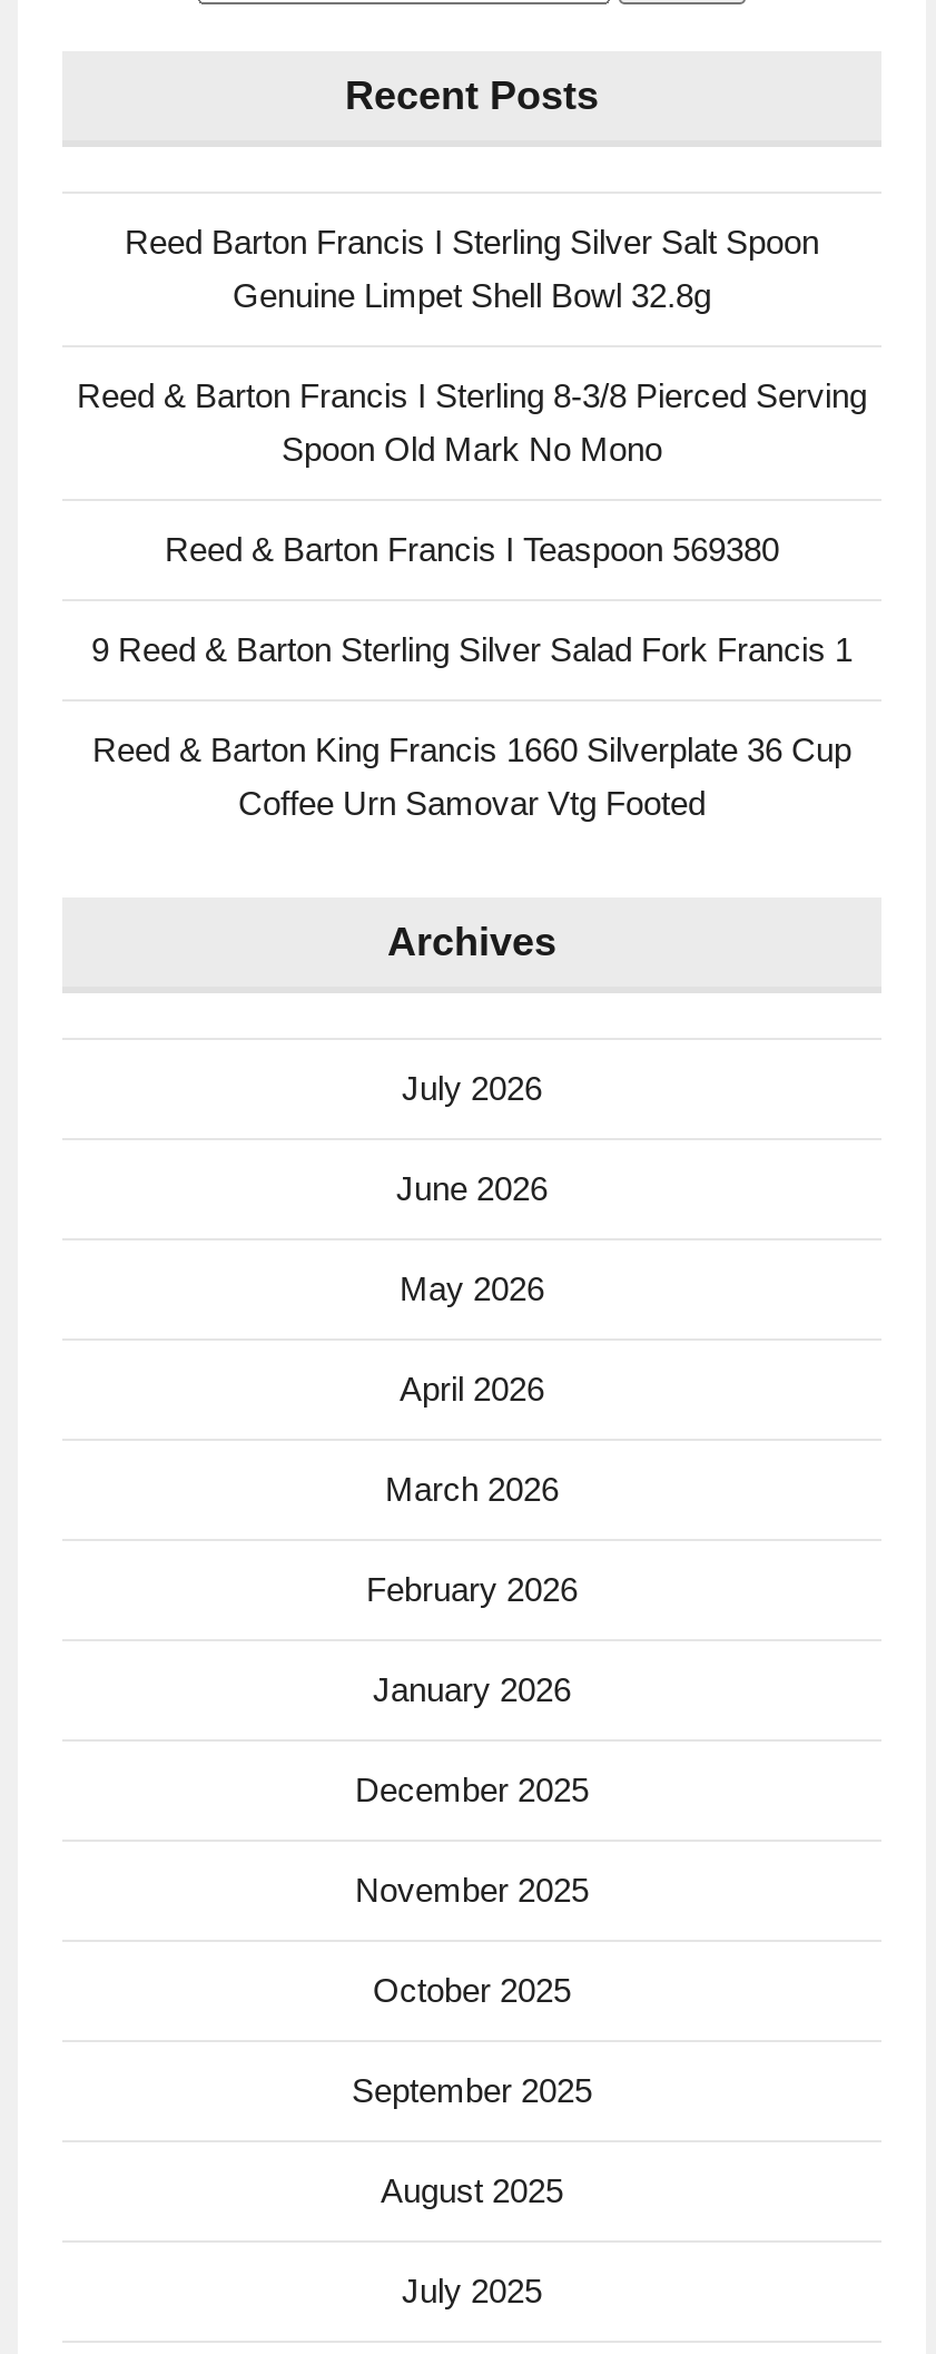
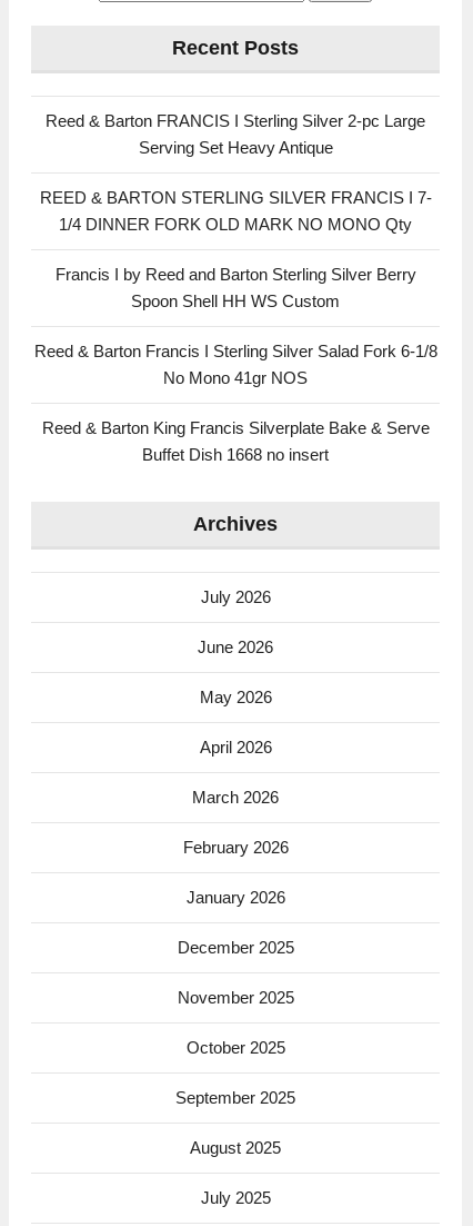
- Reed Barton Francis I Sterling Silver Salt Spoon
- Genuine Limpet Shell Bowl 32.8g
+ Reed & Barton FRANCIS I Sterling Silver 2-pc Large
+ Serving Set Heavy Antique

- Reed & Barton Francis I Sterling 8-3/8 Pierced Serving
- Spoon Old Mark No Mono
+ REED & BARTON STERLING SILVER FRANCIS I 7-
+ 1/4 DINNER FORK OLD MARK NO MONO Qty

- Reed & Barton Francis I Teaspoon 569380
+ Francis I by Reed and Barton Sterling Silver Berry
+ Spoon Shell HH WS Custom

- 9 Reed & Barton Sterling Silver Salad Fork Francis 1
+ Reed & Barton Francis I Sterling Silver Salad Fork 6-1/8
+ No Mono 41gr NOS

- Reed & Barton King Francis 1660 Silverplate 36 Cup
- Coffee Urn Samovar Vtg Footed
+ Reed & Barton King Francis Silverplate Bake & Serve
+ Buffet Dish 1668 no insert
